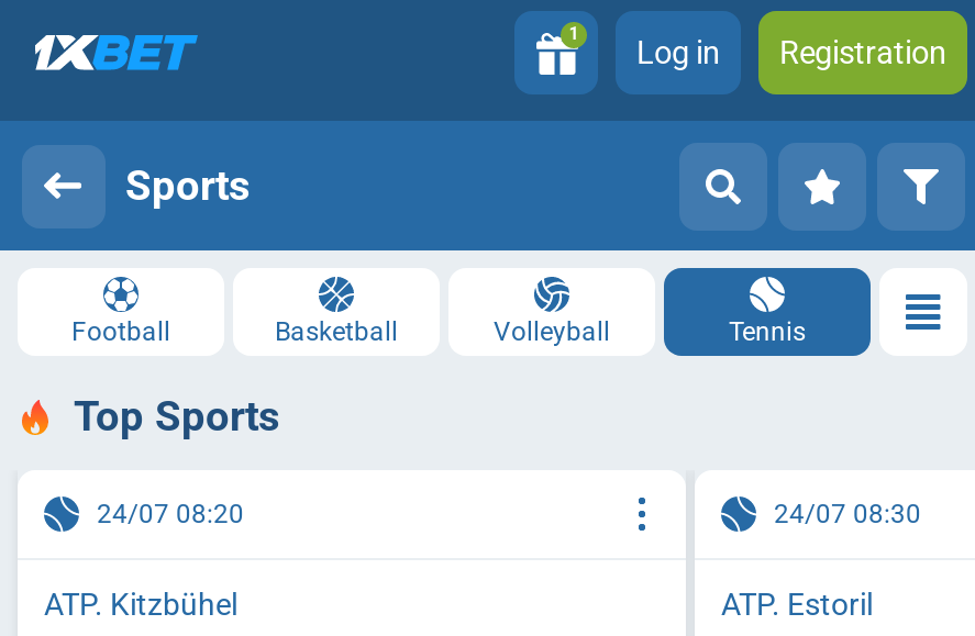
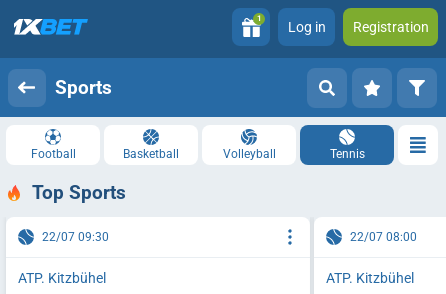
- 24/07 08:20
+ 22/07 09:30

- 24/07 08:30
+ 22/07 08:00

- ATP. Estoril
+ ATP. Kitzbühel
